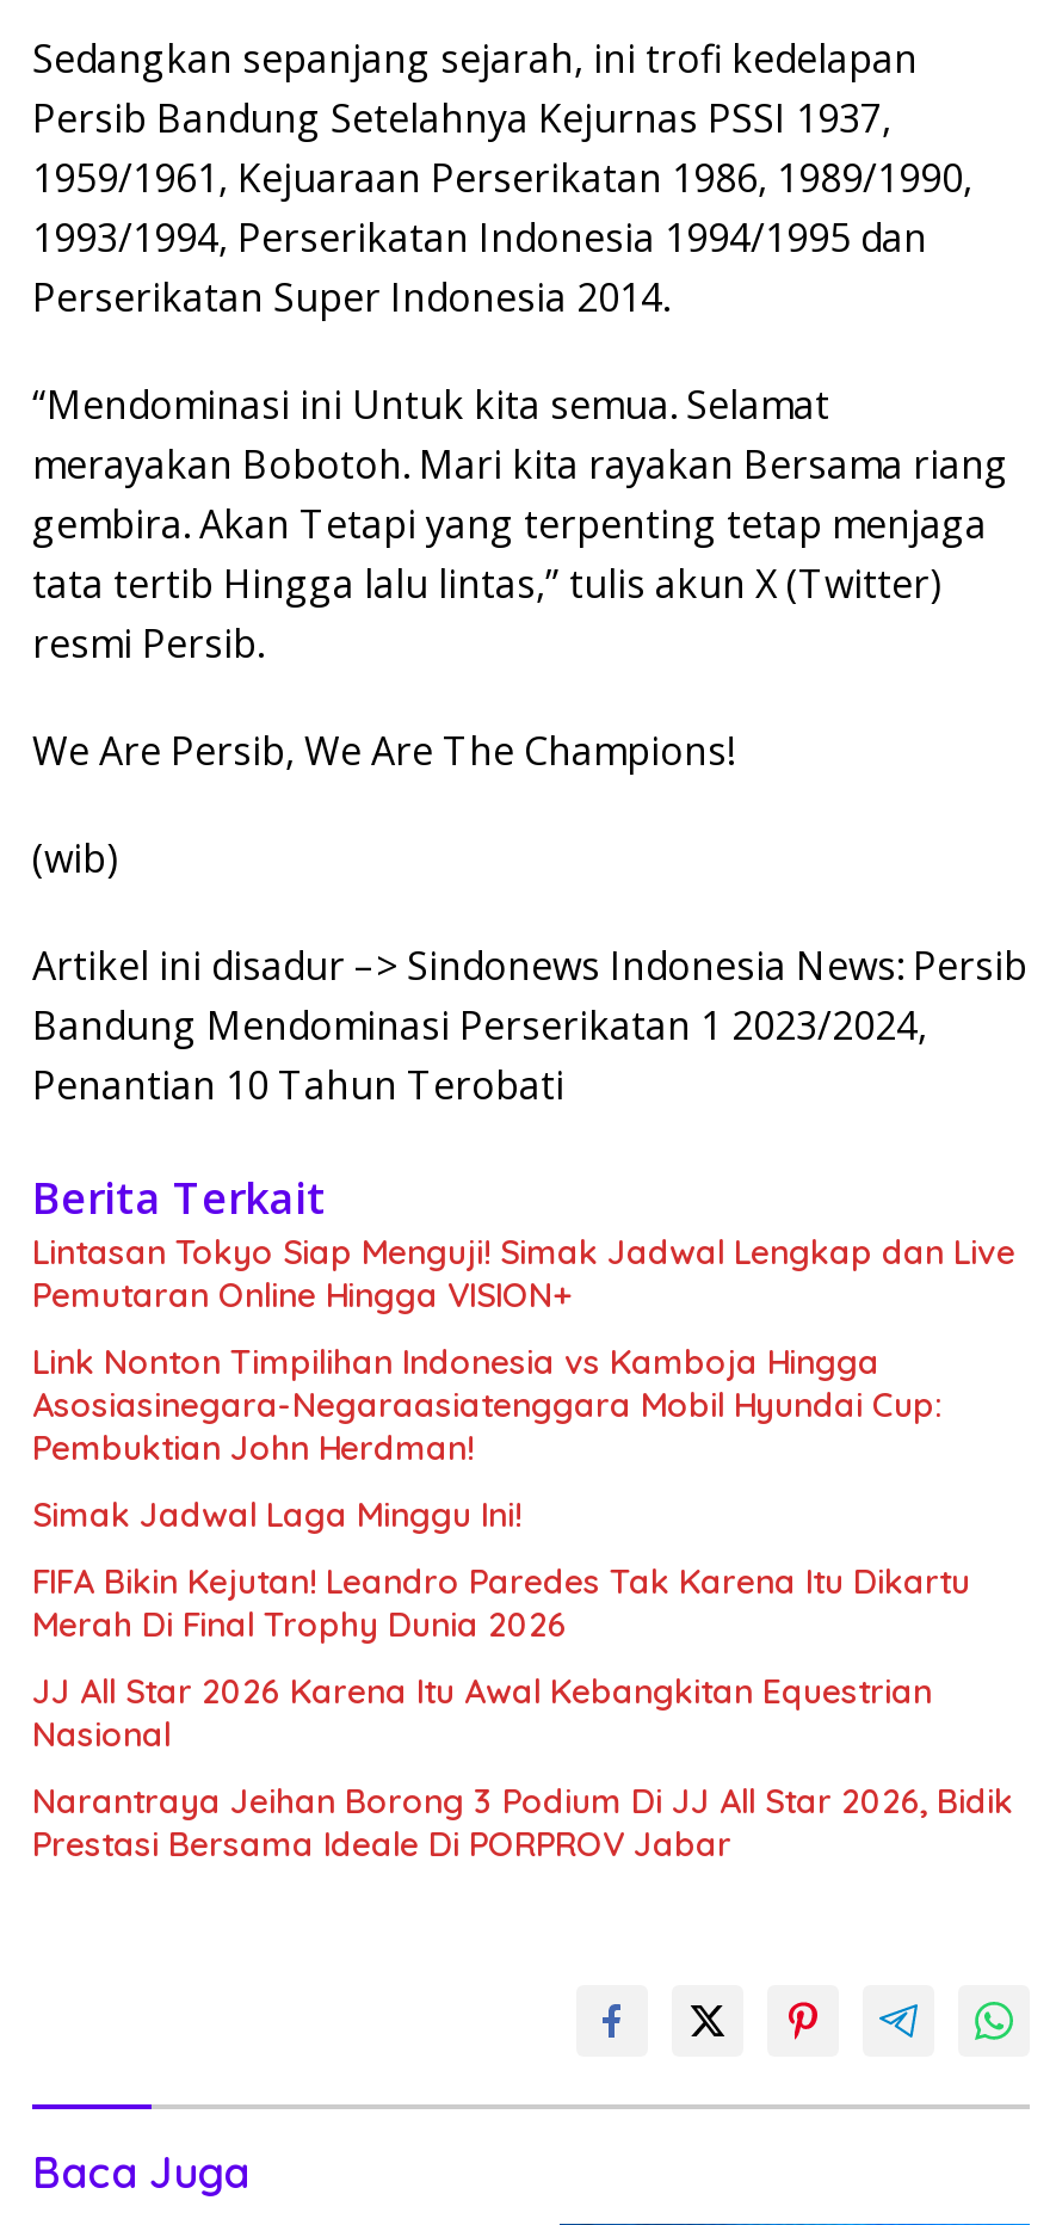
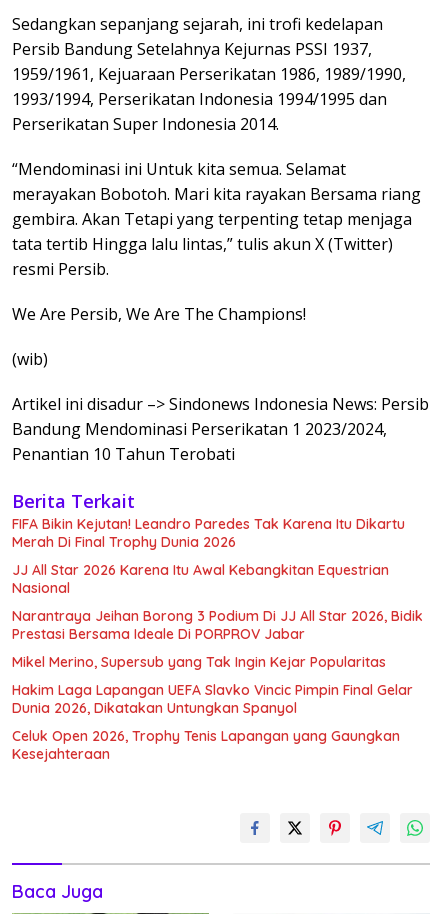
- Lintasan Tokyo Siap Menguji! Simak Jadwal Lengkap dan Live
- Pemutaran Online Hingga VISION+
- Link Nonton Timpilihan Indonesia vs Kamboja Hingga
- Asosiasinegara-Negaraasiatenggara Mobil Hyundai Cup:
- Pembuktian John Herdman!
- Simak Jadwal Laga Minggu Ini!

moved up: FIFA Bikin Kejutan! Leandro Paredes Tak Karena Itu Dikartu | Merah Di Final Trophy Dunia 2026 | JJ All Star 2026 Karena Itu Awal Kebangkitan Equestrian | Nasional | Narantraya Jeihan Borong 3 Podium Di JJ All Star 2026, Bidik | Prestasi Bersama Ideale Di PORPROV Jabar

+ Mikel Merino, Supersub yang Tak Ingin Kejar Popularitas
+ Hakim Laga Lapangan UEFA Slavko Vincic Pimpin Final Gelar
+ Dunia 2026, Dikatakan Untungkan Spanyol
+ Celuk Open 2026, Trophy Tenis Lapangan yang Gaungkan
+ Kesejahteraan
